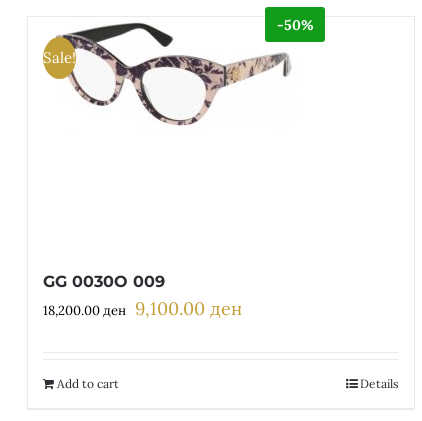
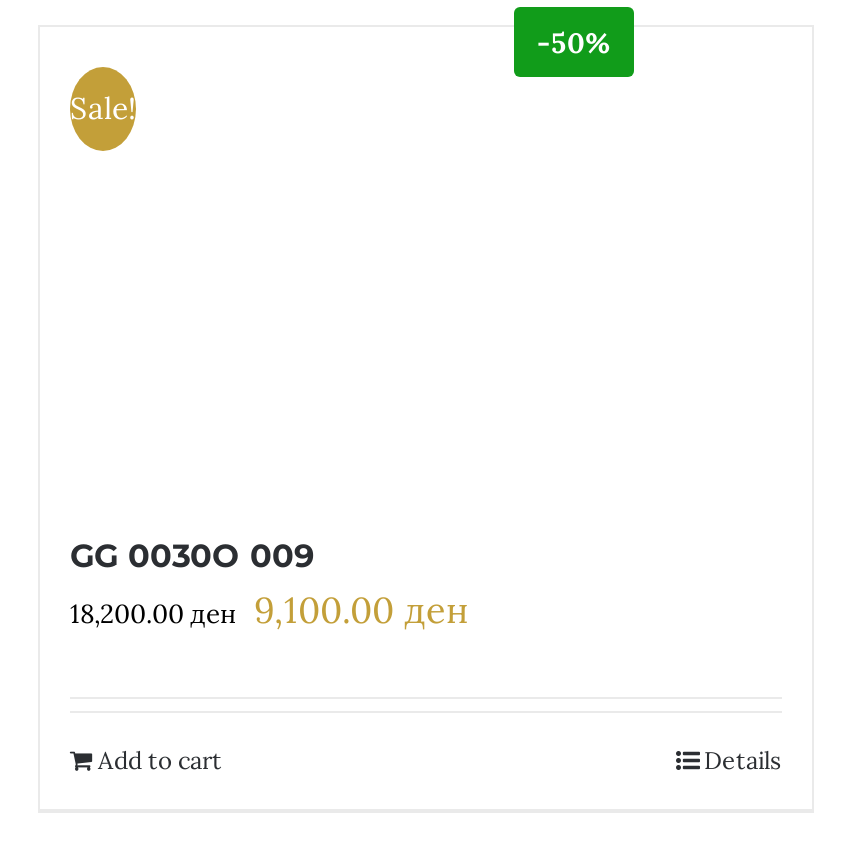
- [image]
